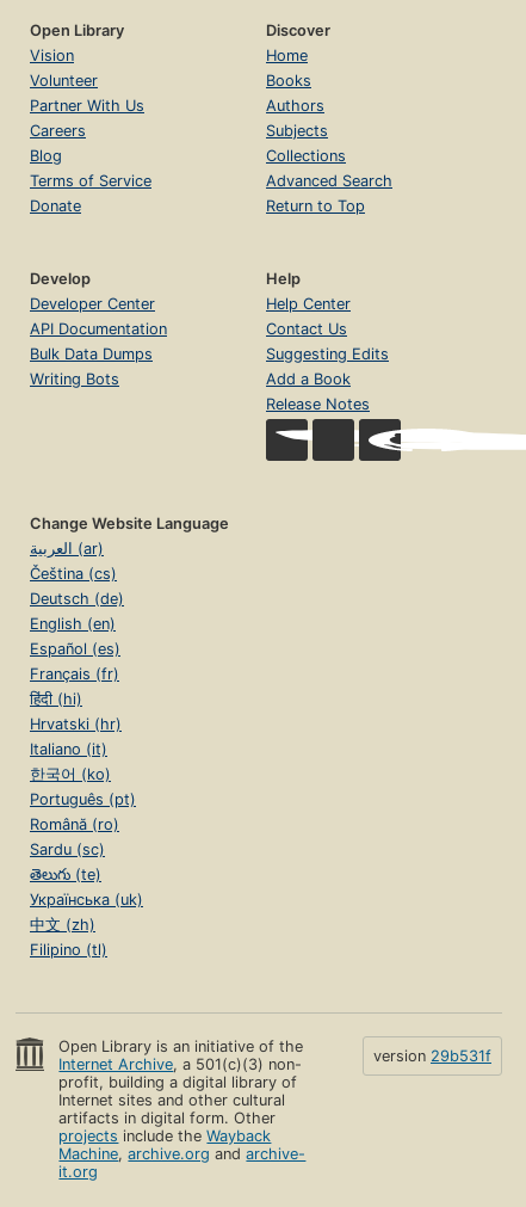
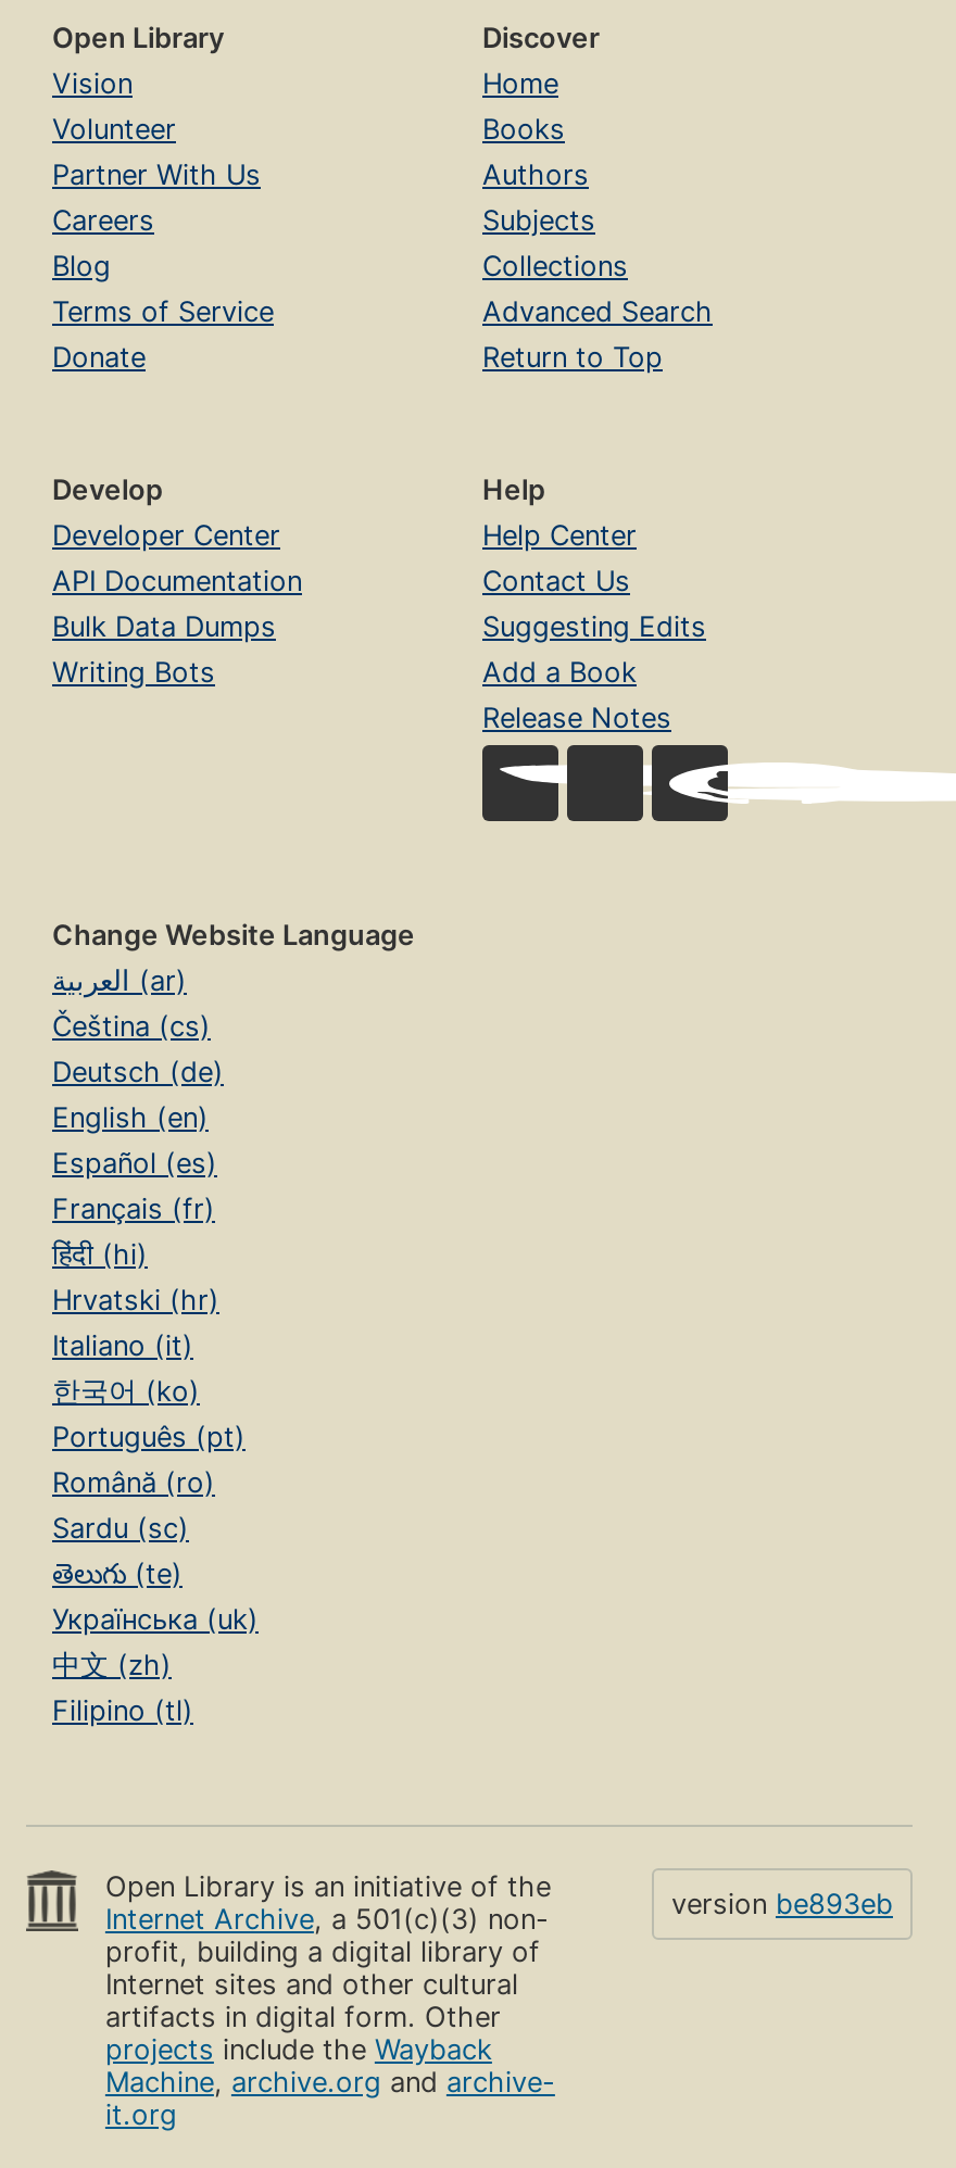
- version 29b531f
+ version be893eb
